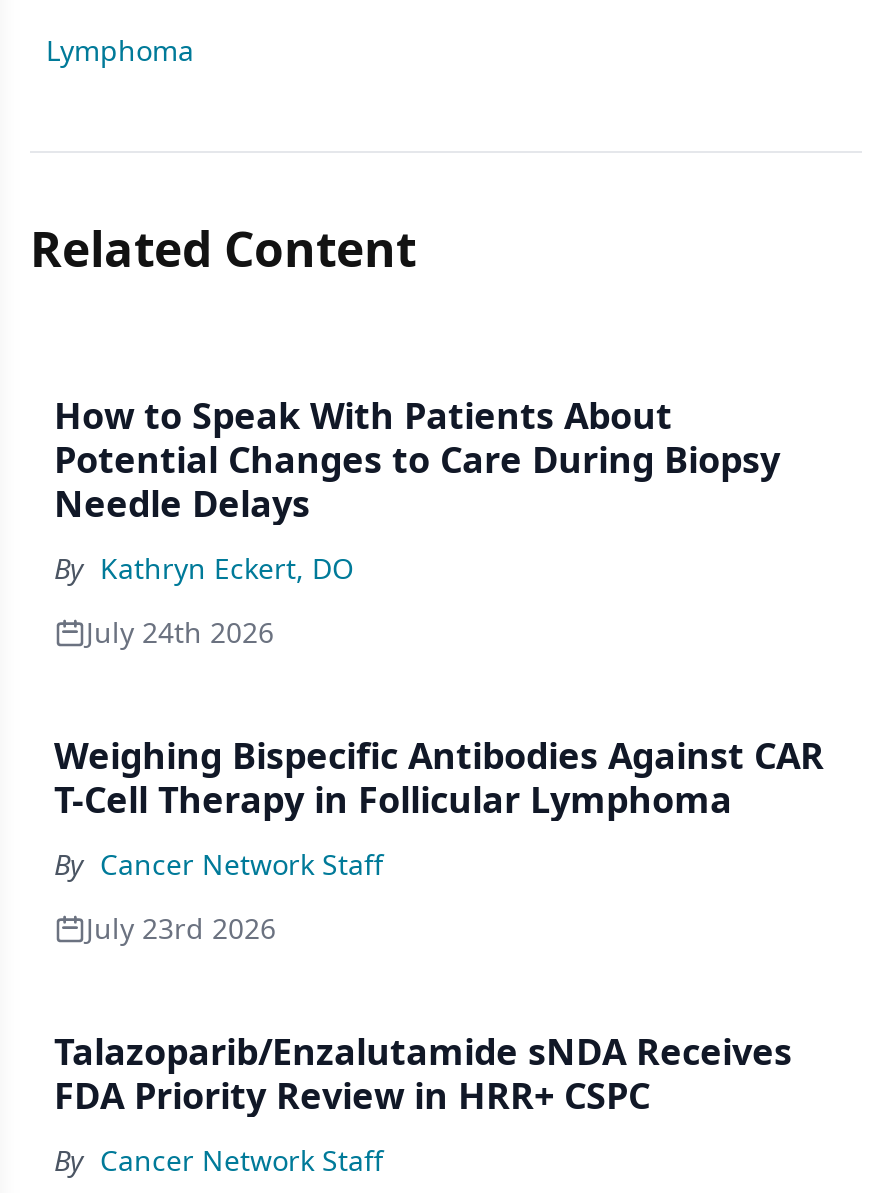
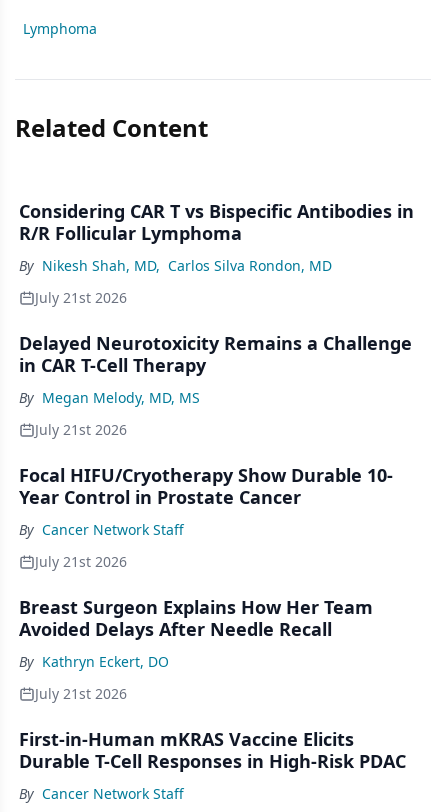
- How to Speak With Patients About
- Potential Changes to Care During Biopsy
- Needle Delays
- July 24th 2026
- Weighing Bispecific Antibodies Against CAR
- T-Cell Therapy in Follicular Lymphoma
+ Considering CAR T vs Bispecific Antibodies in
+ R/R Follicular Lymphoma
+ By Nikesh Shah, MD, Carlos Silva Rondon, MD
+ July 21st 2026
+ Delayed Neurotoxicity Remains a Challenge
+ in CAR T-Cell Therapy
+ By Megan Melody, MD, MS
+ July 21st 2026
+ Focal HIFU/Cryotherapy Show Durable 10-
+ Year Control in Prostate Cancer

moved down: By Kathryn Eckert, DO

- July 23rd 2026
- Talazoparib/Enzalutamide sNDA Receives
- FDA Priority Review in HRR+ CSPC
+ July 21st 2026
+ Breast Surgeon Explains How Her Team
+ Avoided Delays After Needle Recall
+ July 21st 2026
+ First-in-Human mKRAS Vaccine Elicits
+ Durable T-Cell Responses in High-Risk PDAC
